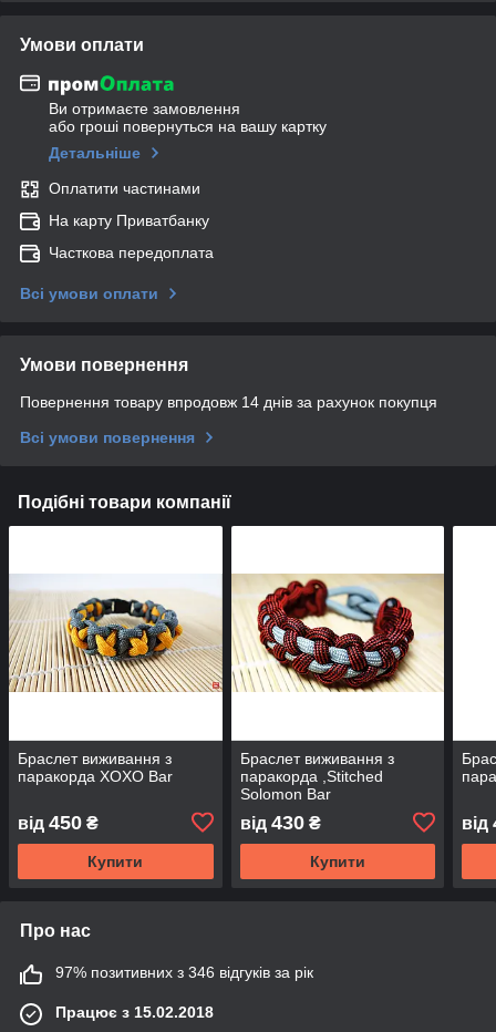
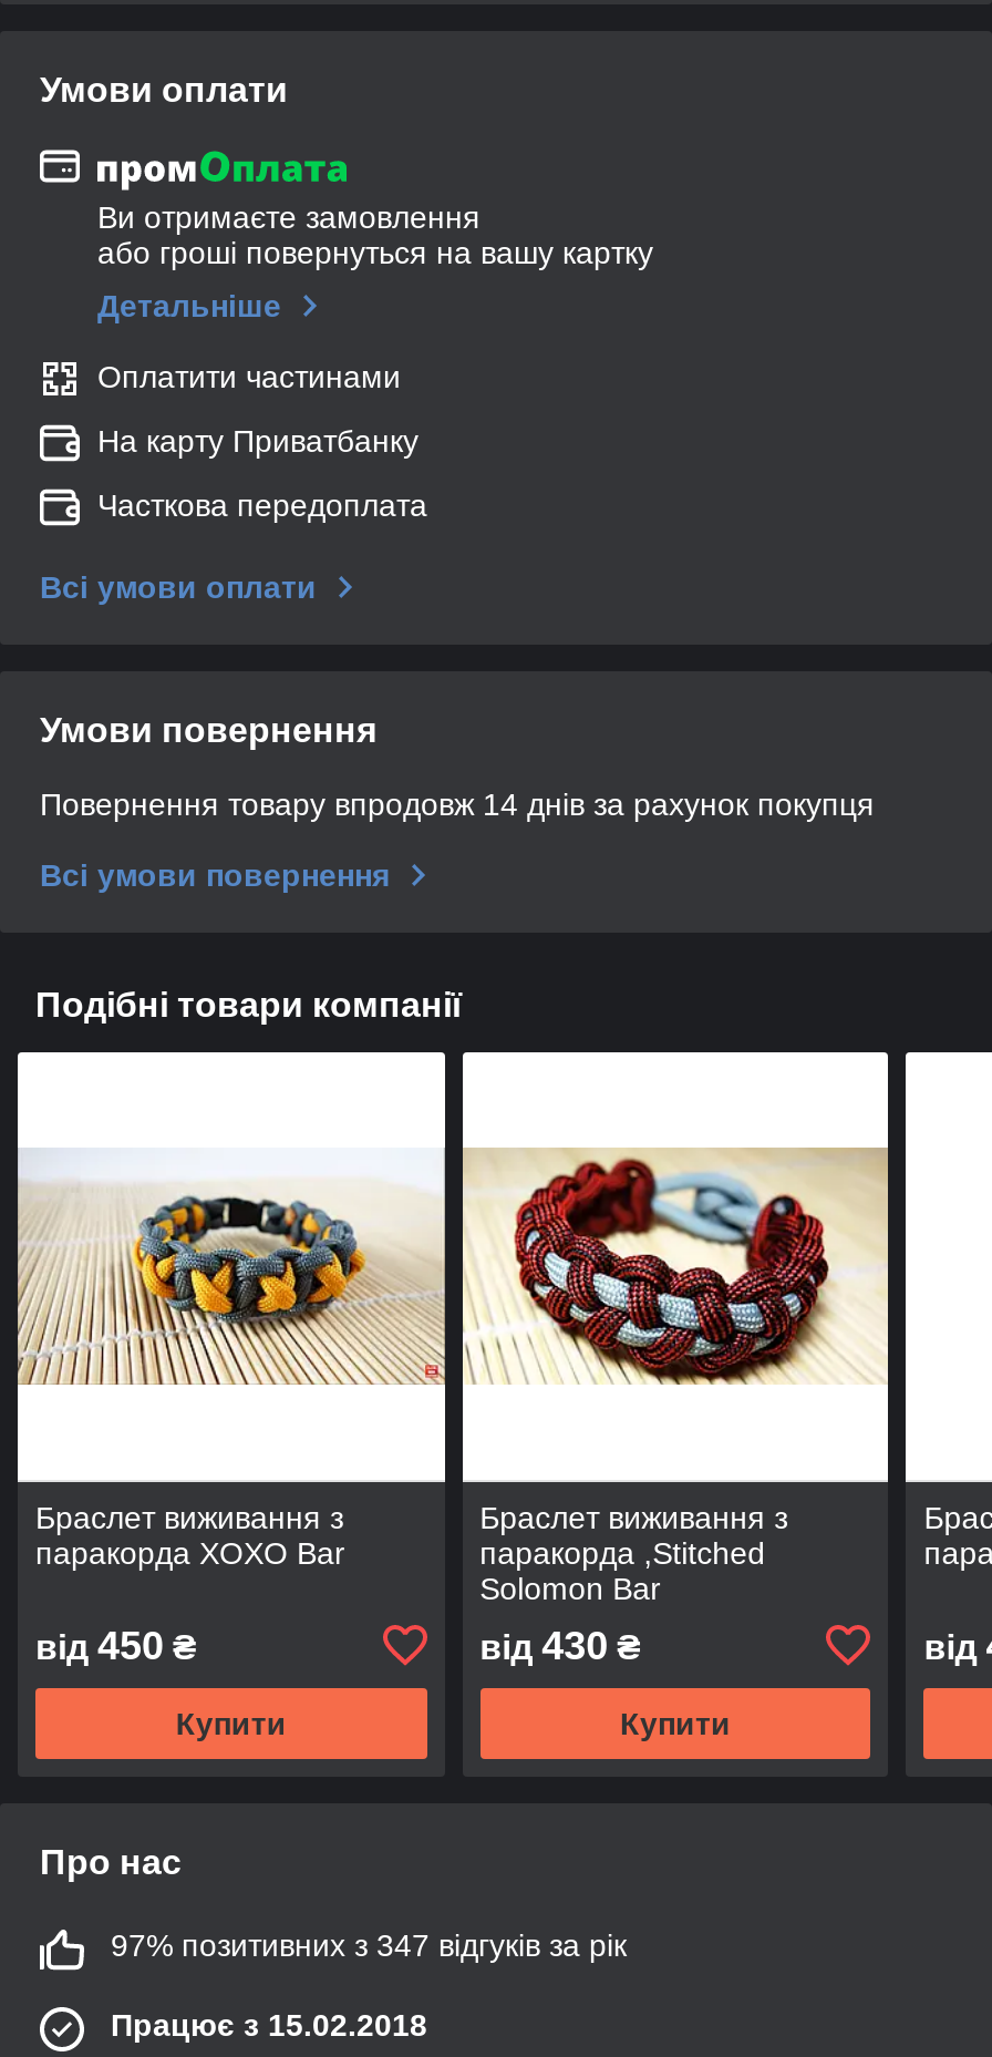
- 97% позитивних з 346 відгуків за рік
+ 97% позитивних з 347 відгуків за рік
